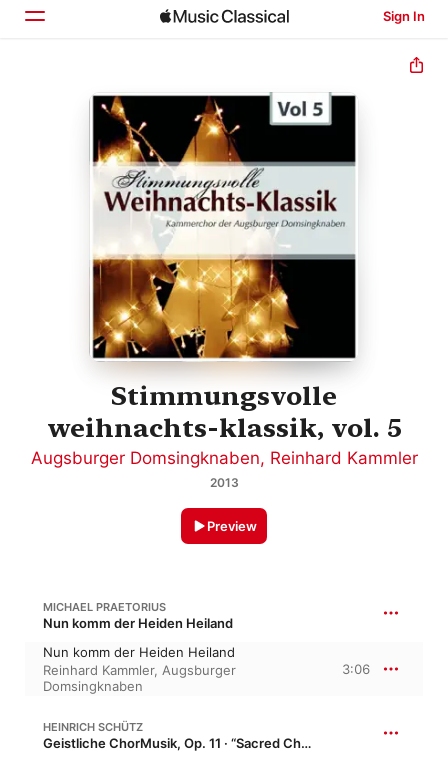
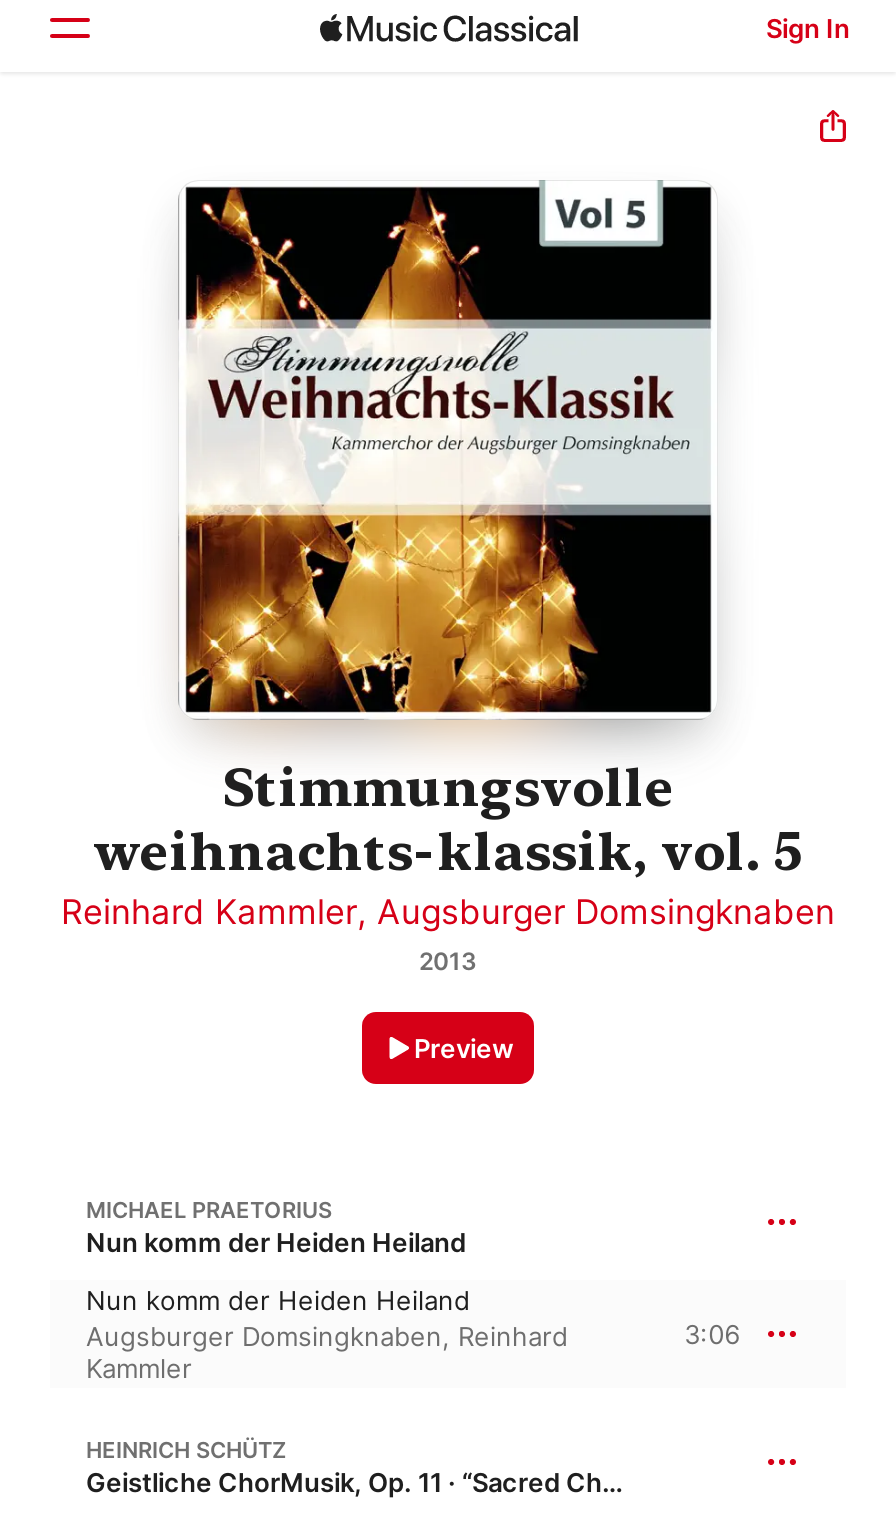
- Augsburger Domsingknaben, Reinhard Kammler
+ Reinhard Kammler, Augsburger Domsingknaben

- Reinhard Kammler, Augsburger
- Domsingknaben
+ Augsburger Domsingknaben, Reinhard
+ Kammler
